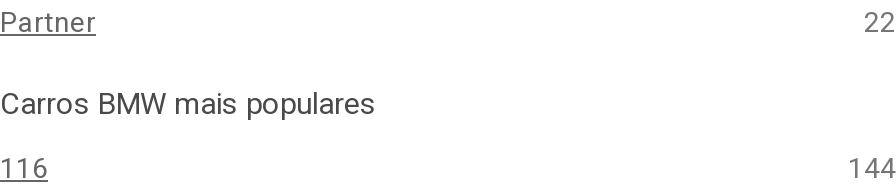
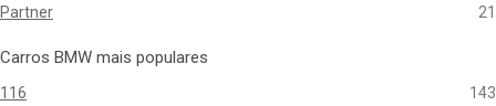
- 22
+ 21

- 144
+ 143
